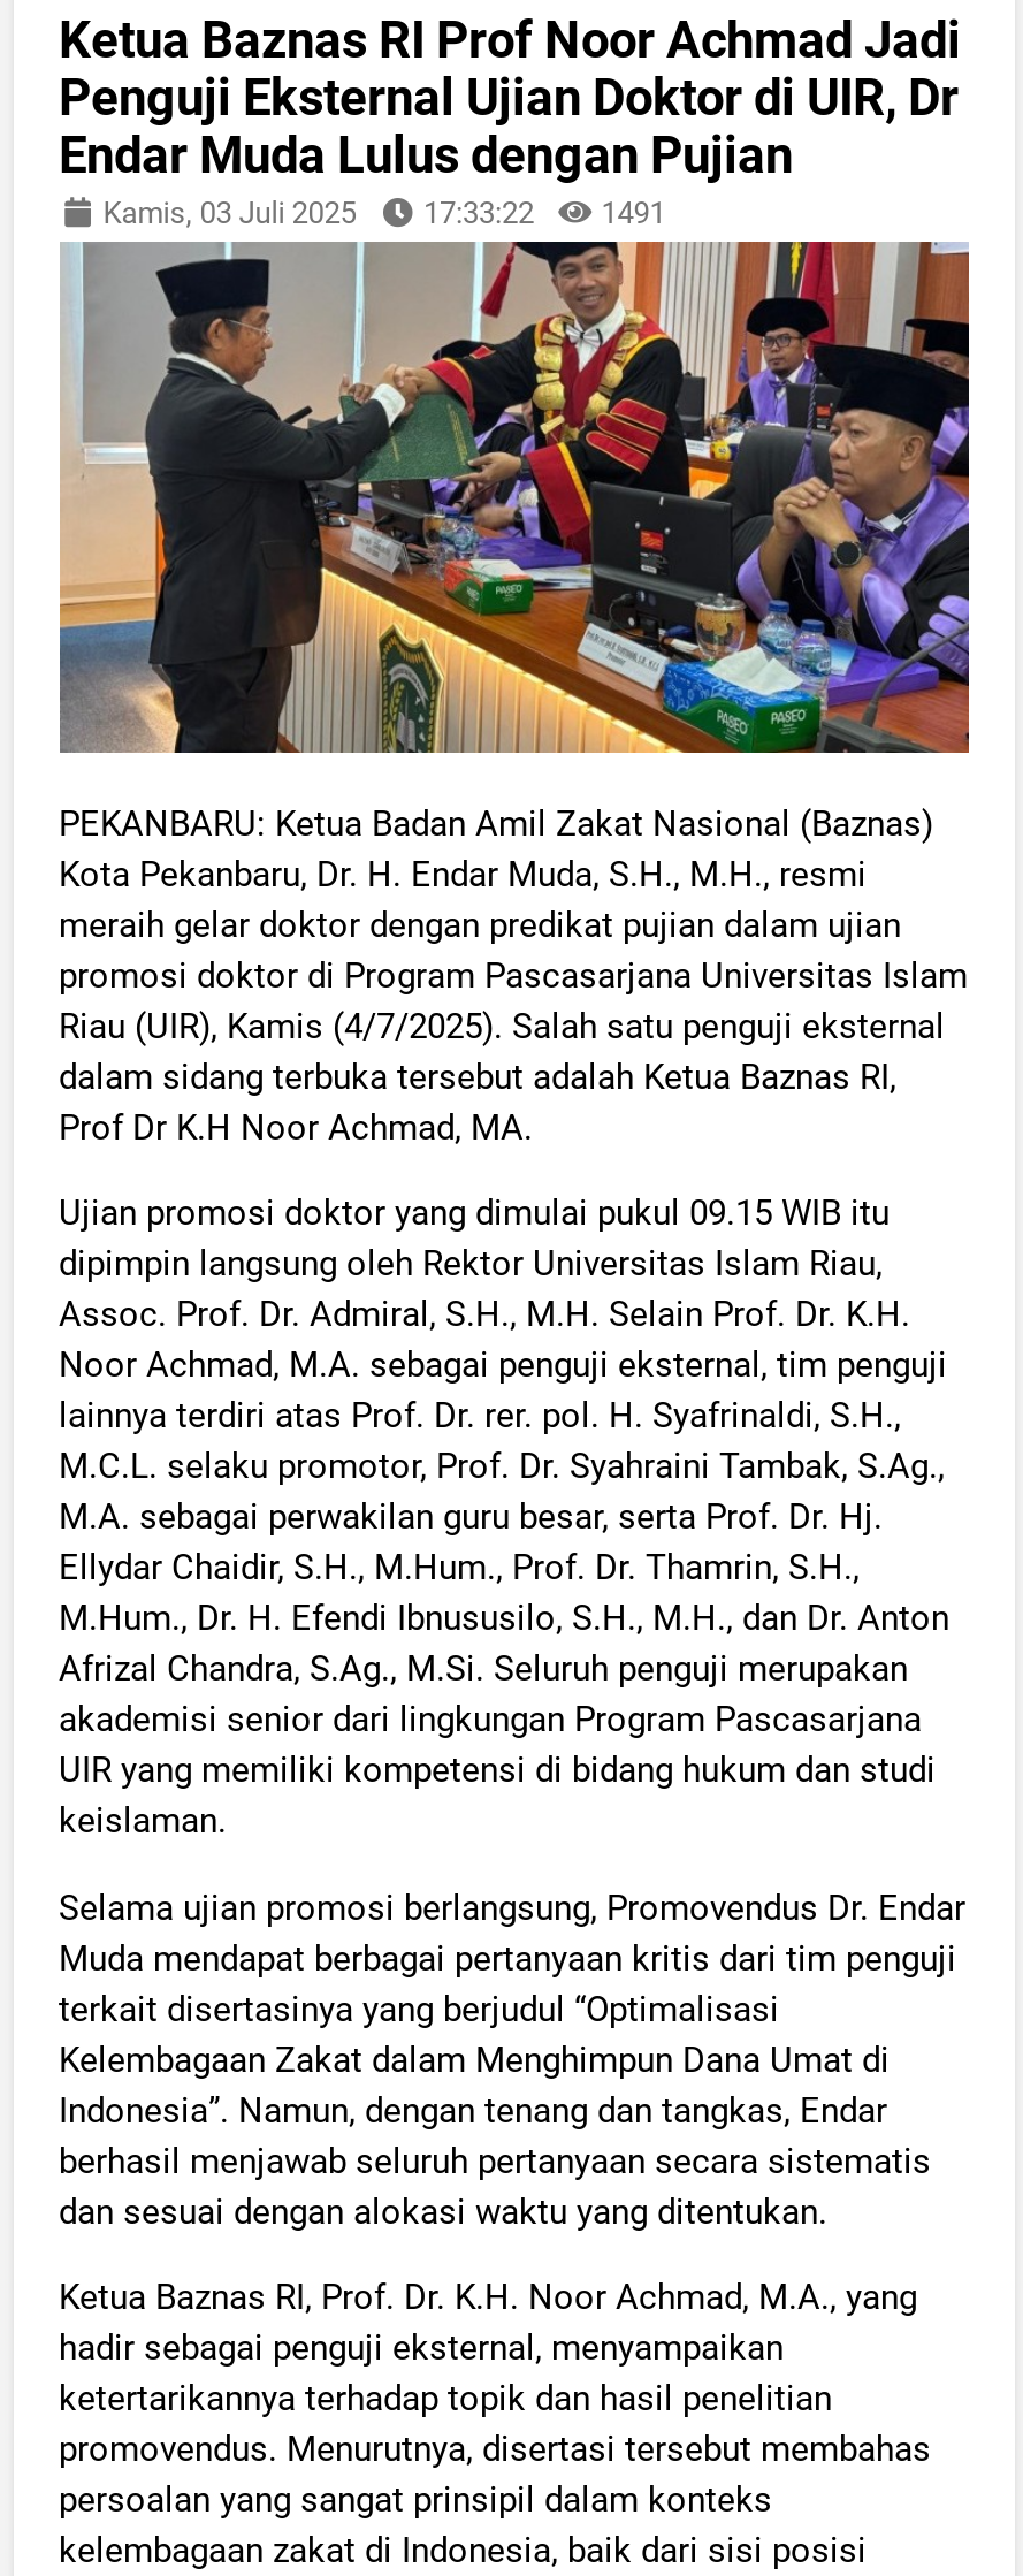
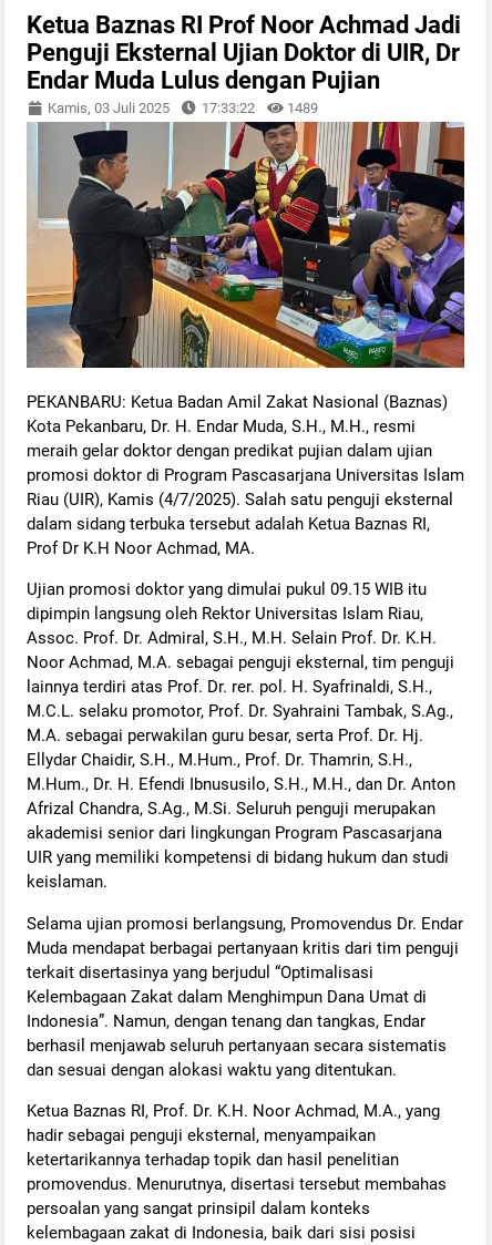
- Kamis, 03 Juli 2025 17:33:22 1491
+ Kamis, 03 Juli 2025 17:33:22 1489
